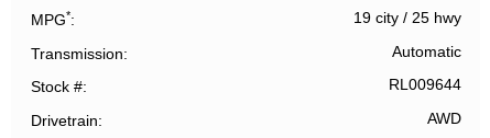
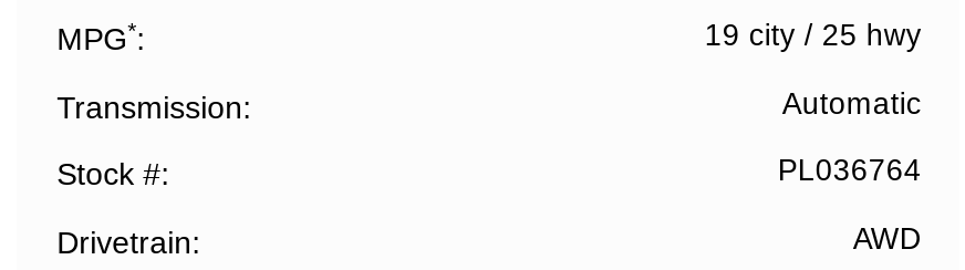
- RL009644
+ PL036764
